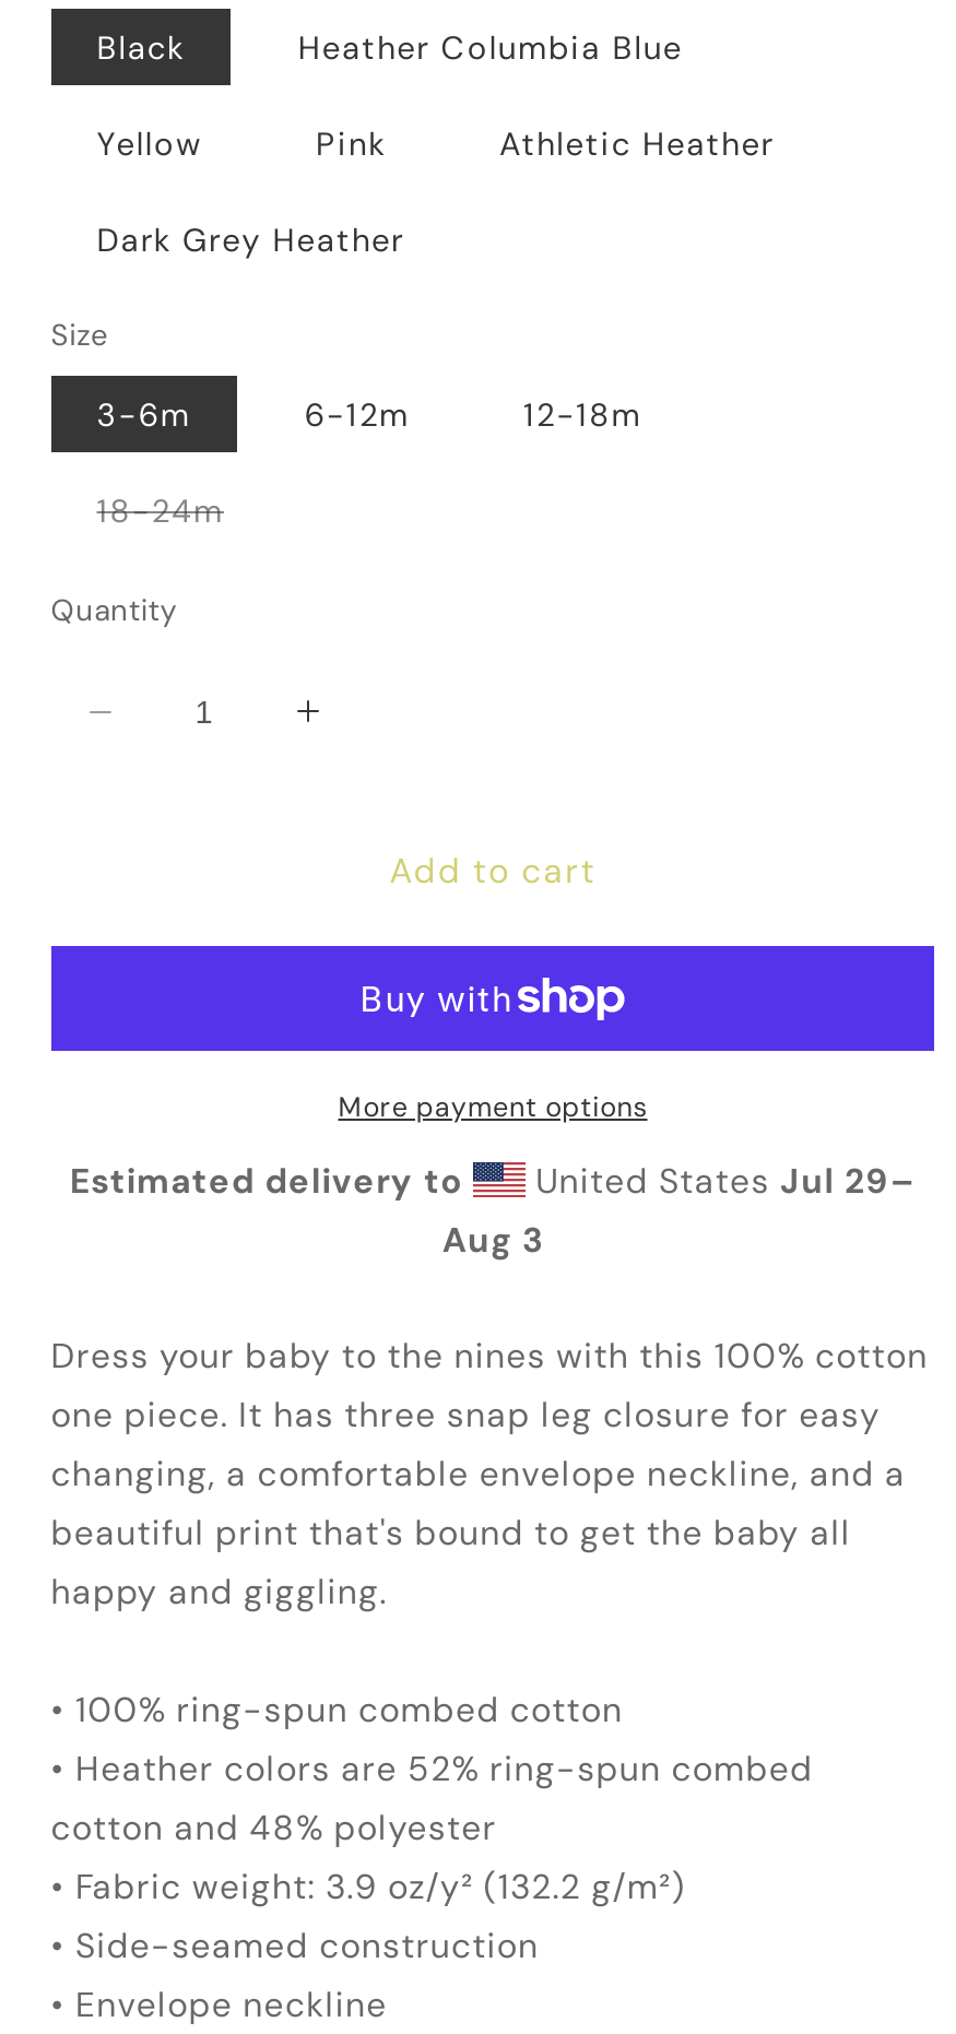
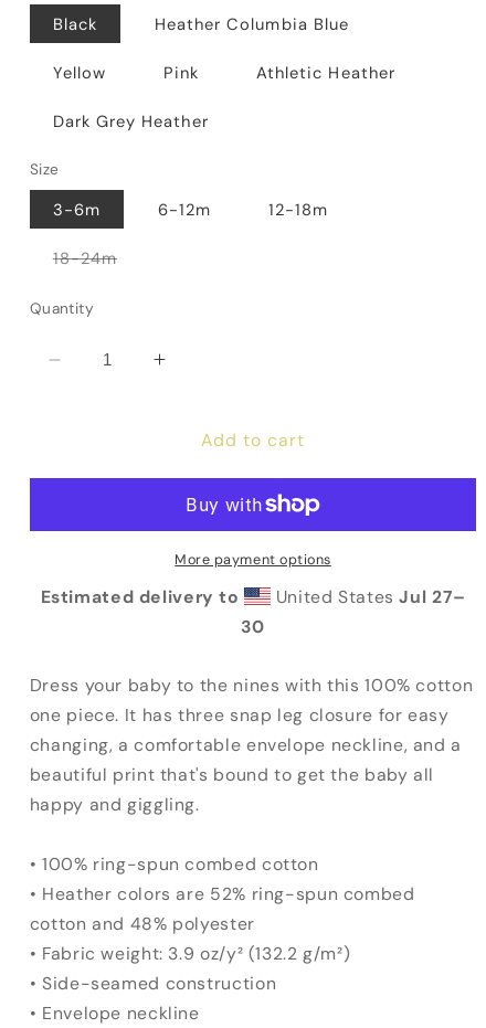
- United States Jul 29–
- Aug 3
+ United States Jul 27–
+ 30
